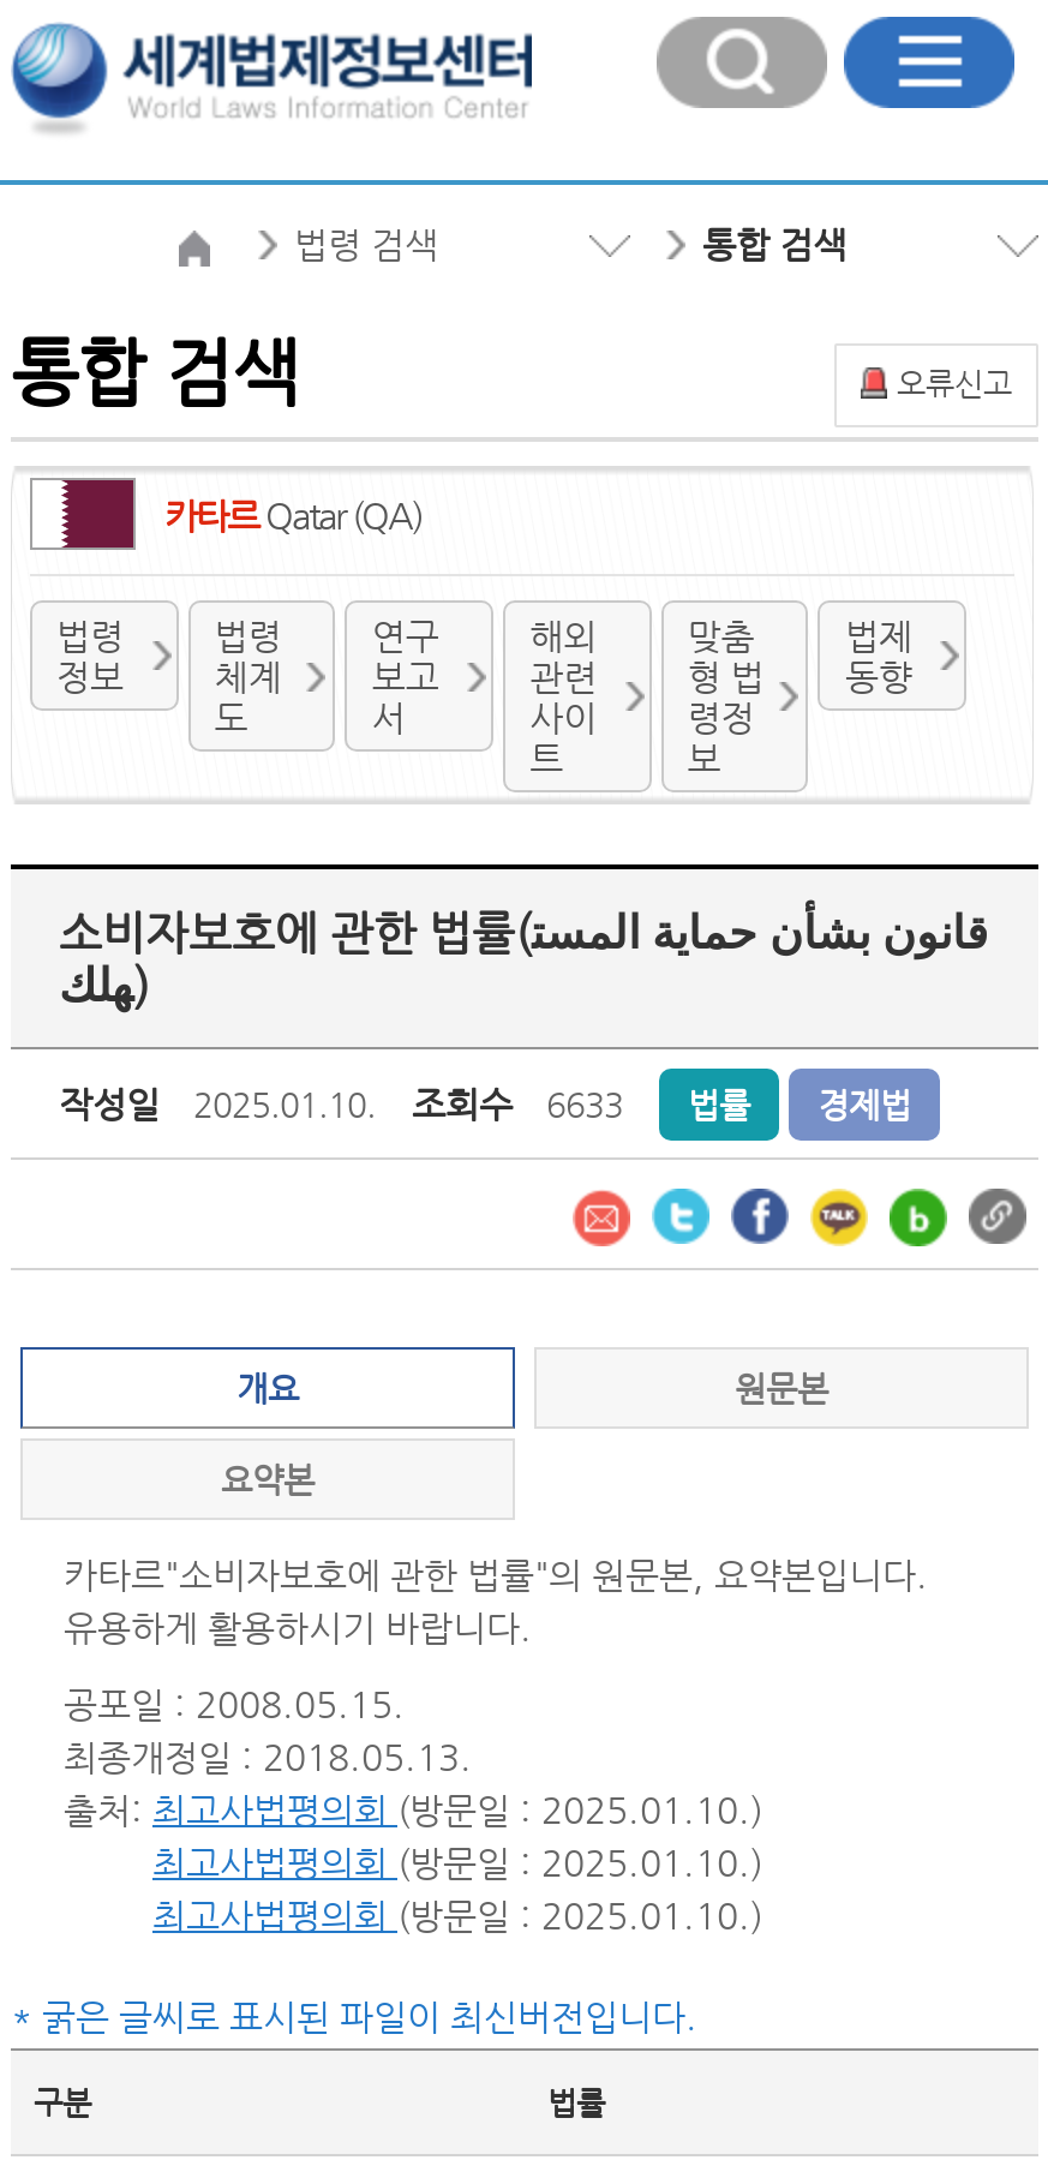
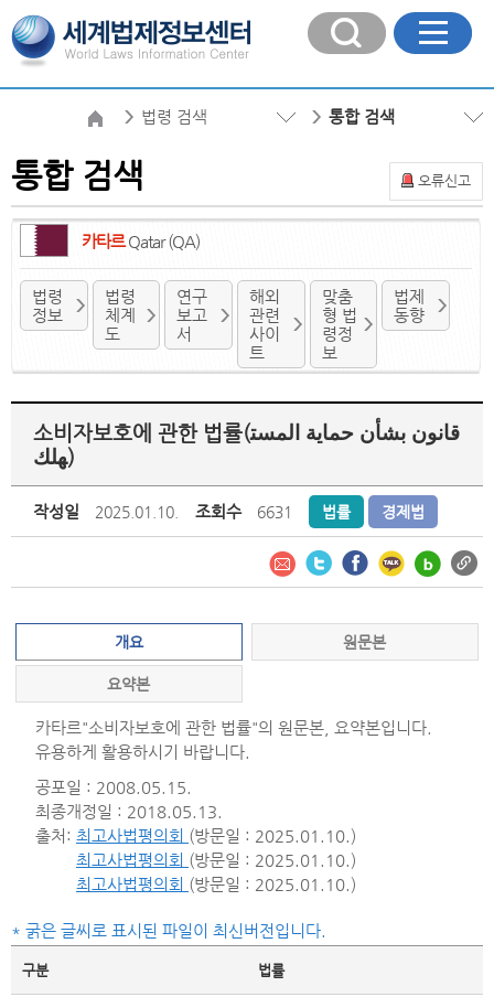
- 작성일 2025.01.10. 조회수 6633 법률 경제법
+ 작성일 2025.01.10. 조회수 6631 법률 경제법
